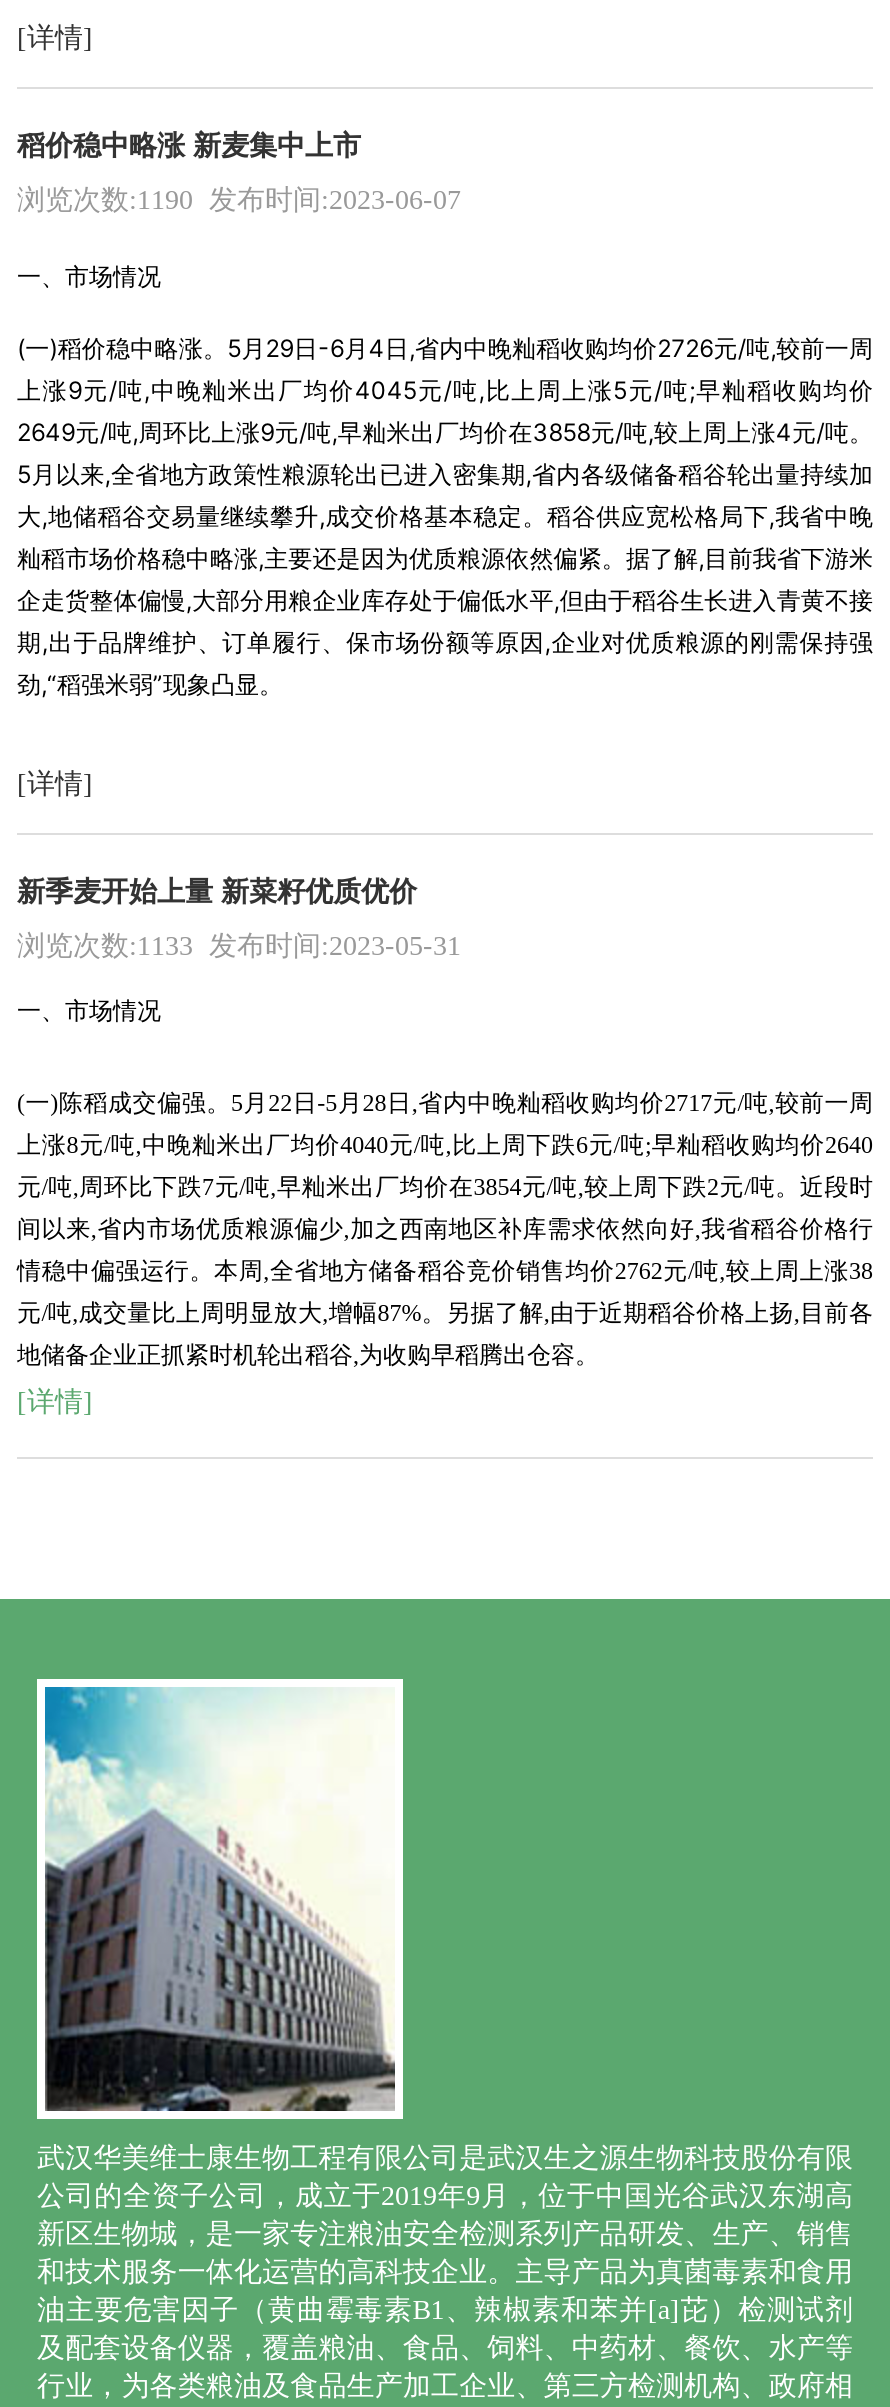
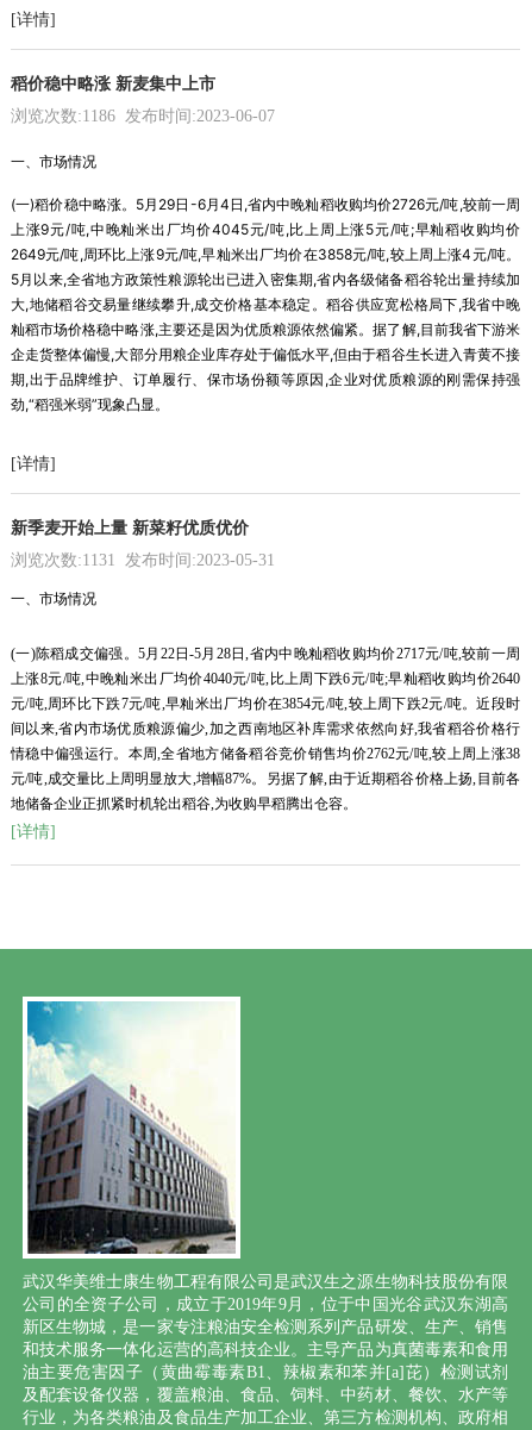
- 浏览次数:1190 发布时间:2023-06-07
+ 浏览次数:1186 发布时间:2023-06-07

- 浏览次数:1133 发布时间:2023-05-31
+ 浏览次数:1131 发布时间:2023-05-31
